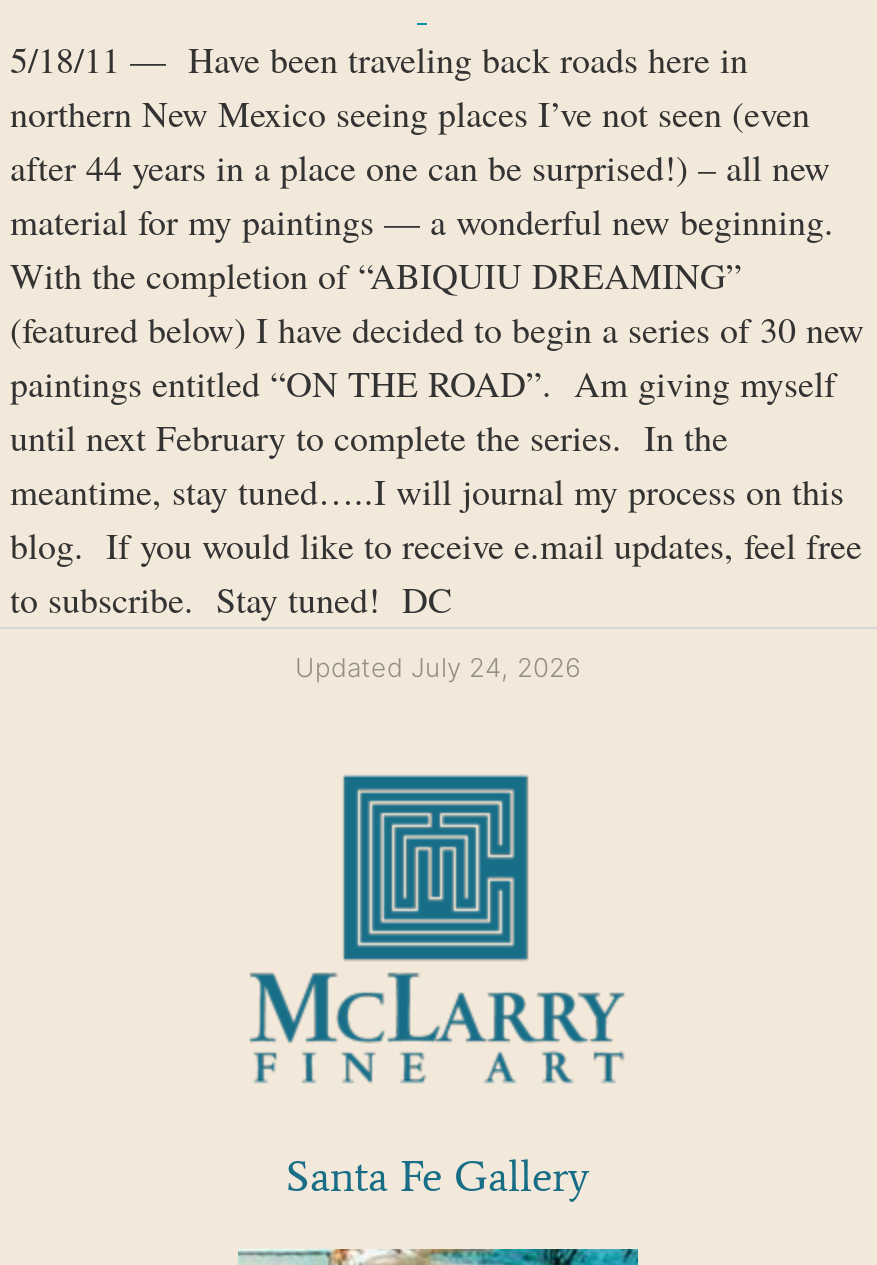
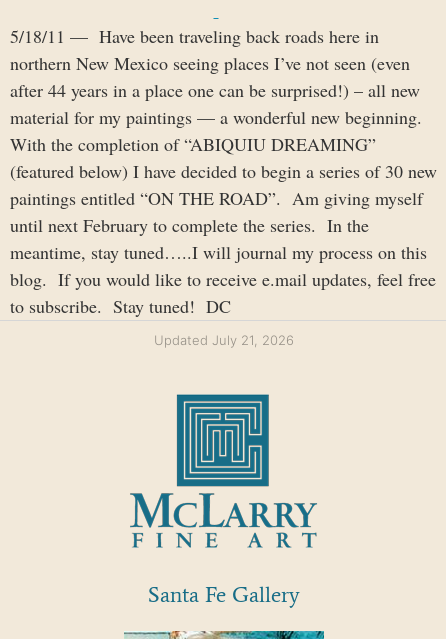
- Updated July 24, 2026
+ Updated July 21, 2026
